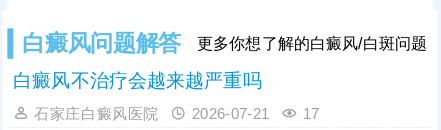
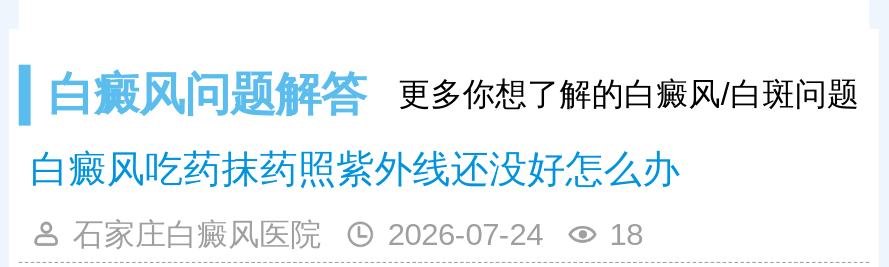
- 白癜风不治疗会越来越严重吗
+ 白癜风吃药抹药照紫外线还没好怎么办

- 2026-07-21
- 17
+ 2026-07-24
+ 18
